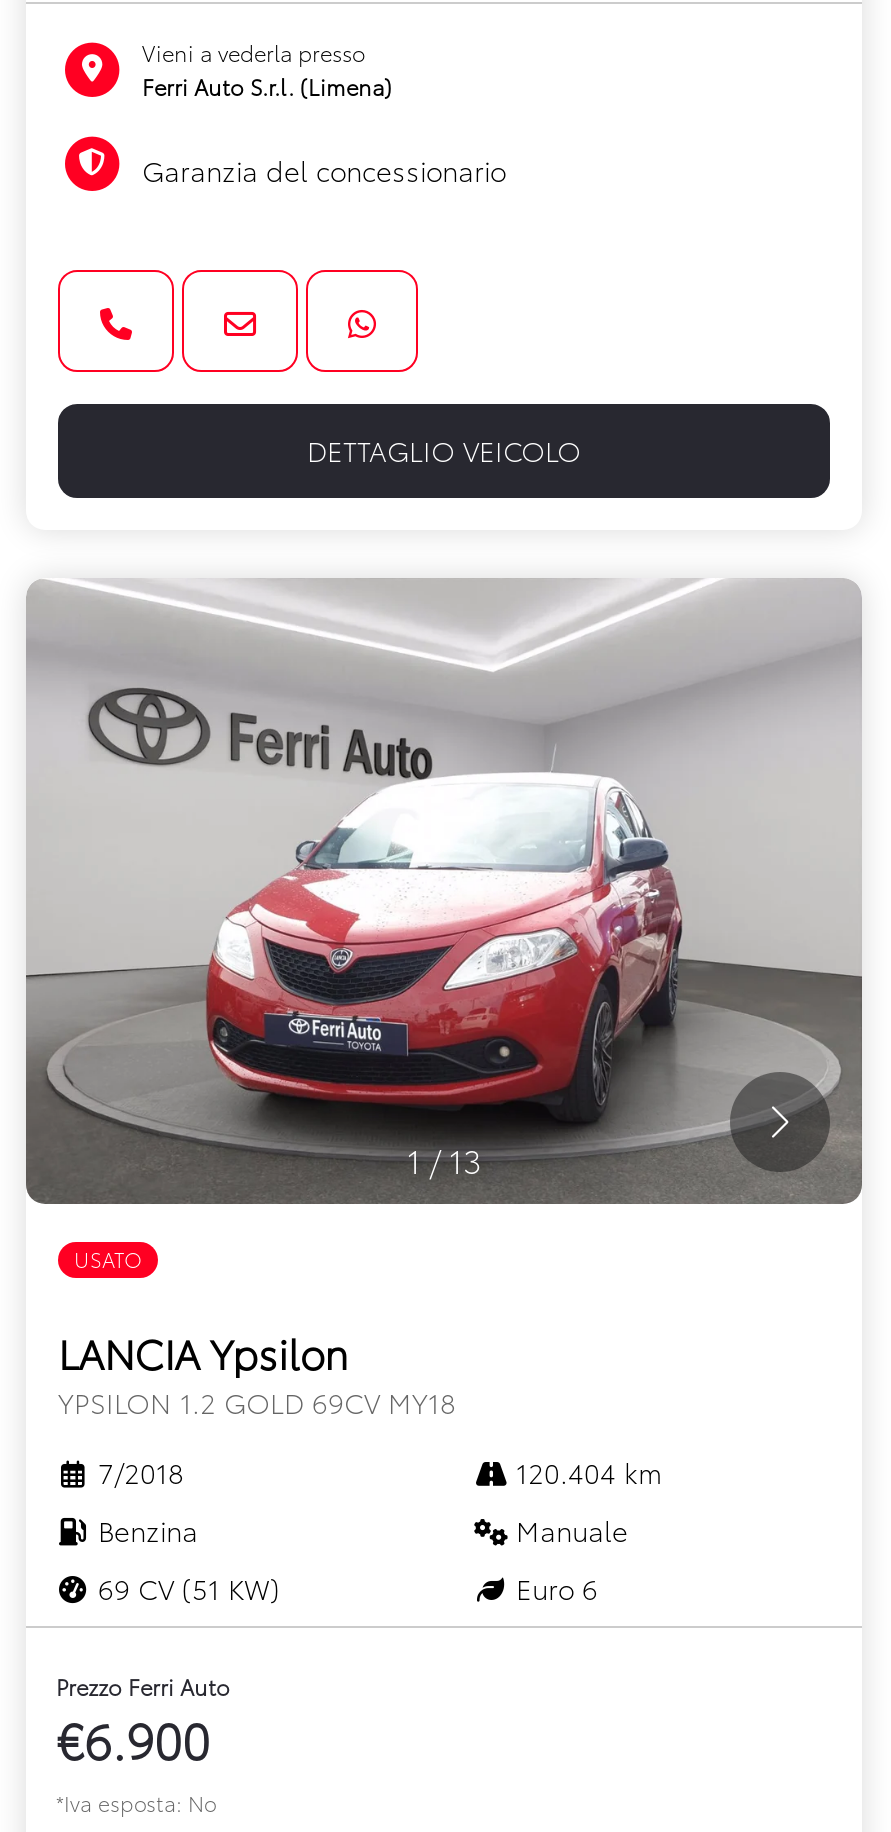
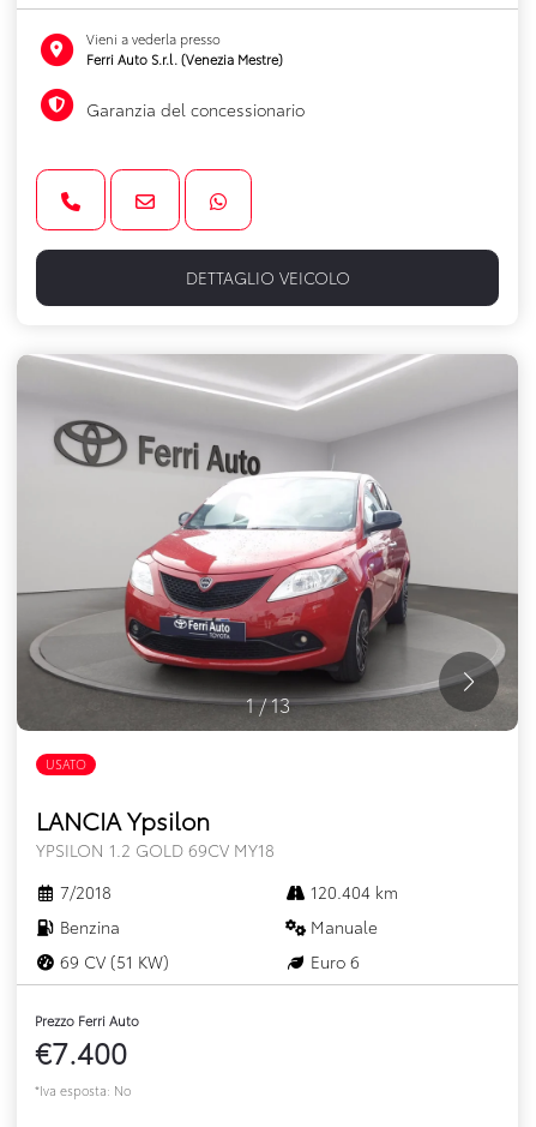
- Ferri Auto S.r.l. (Limena)
+ Ferri Auto S.r.l. (Venezia Mestre)

- €6.900
+ €7.400
